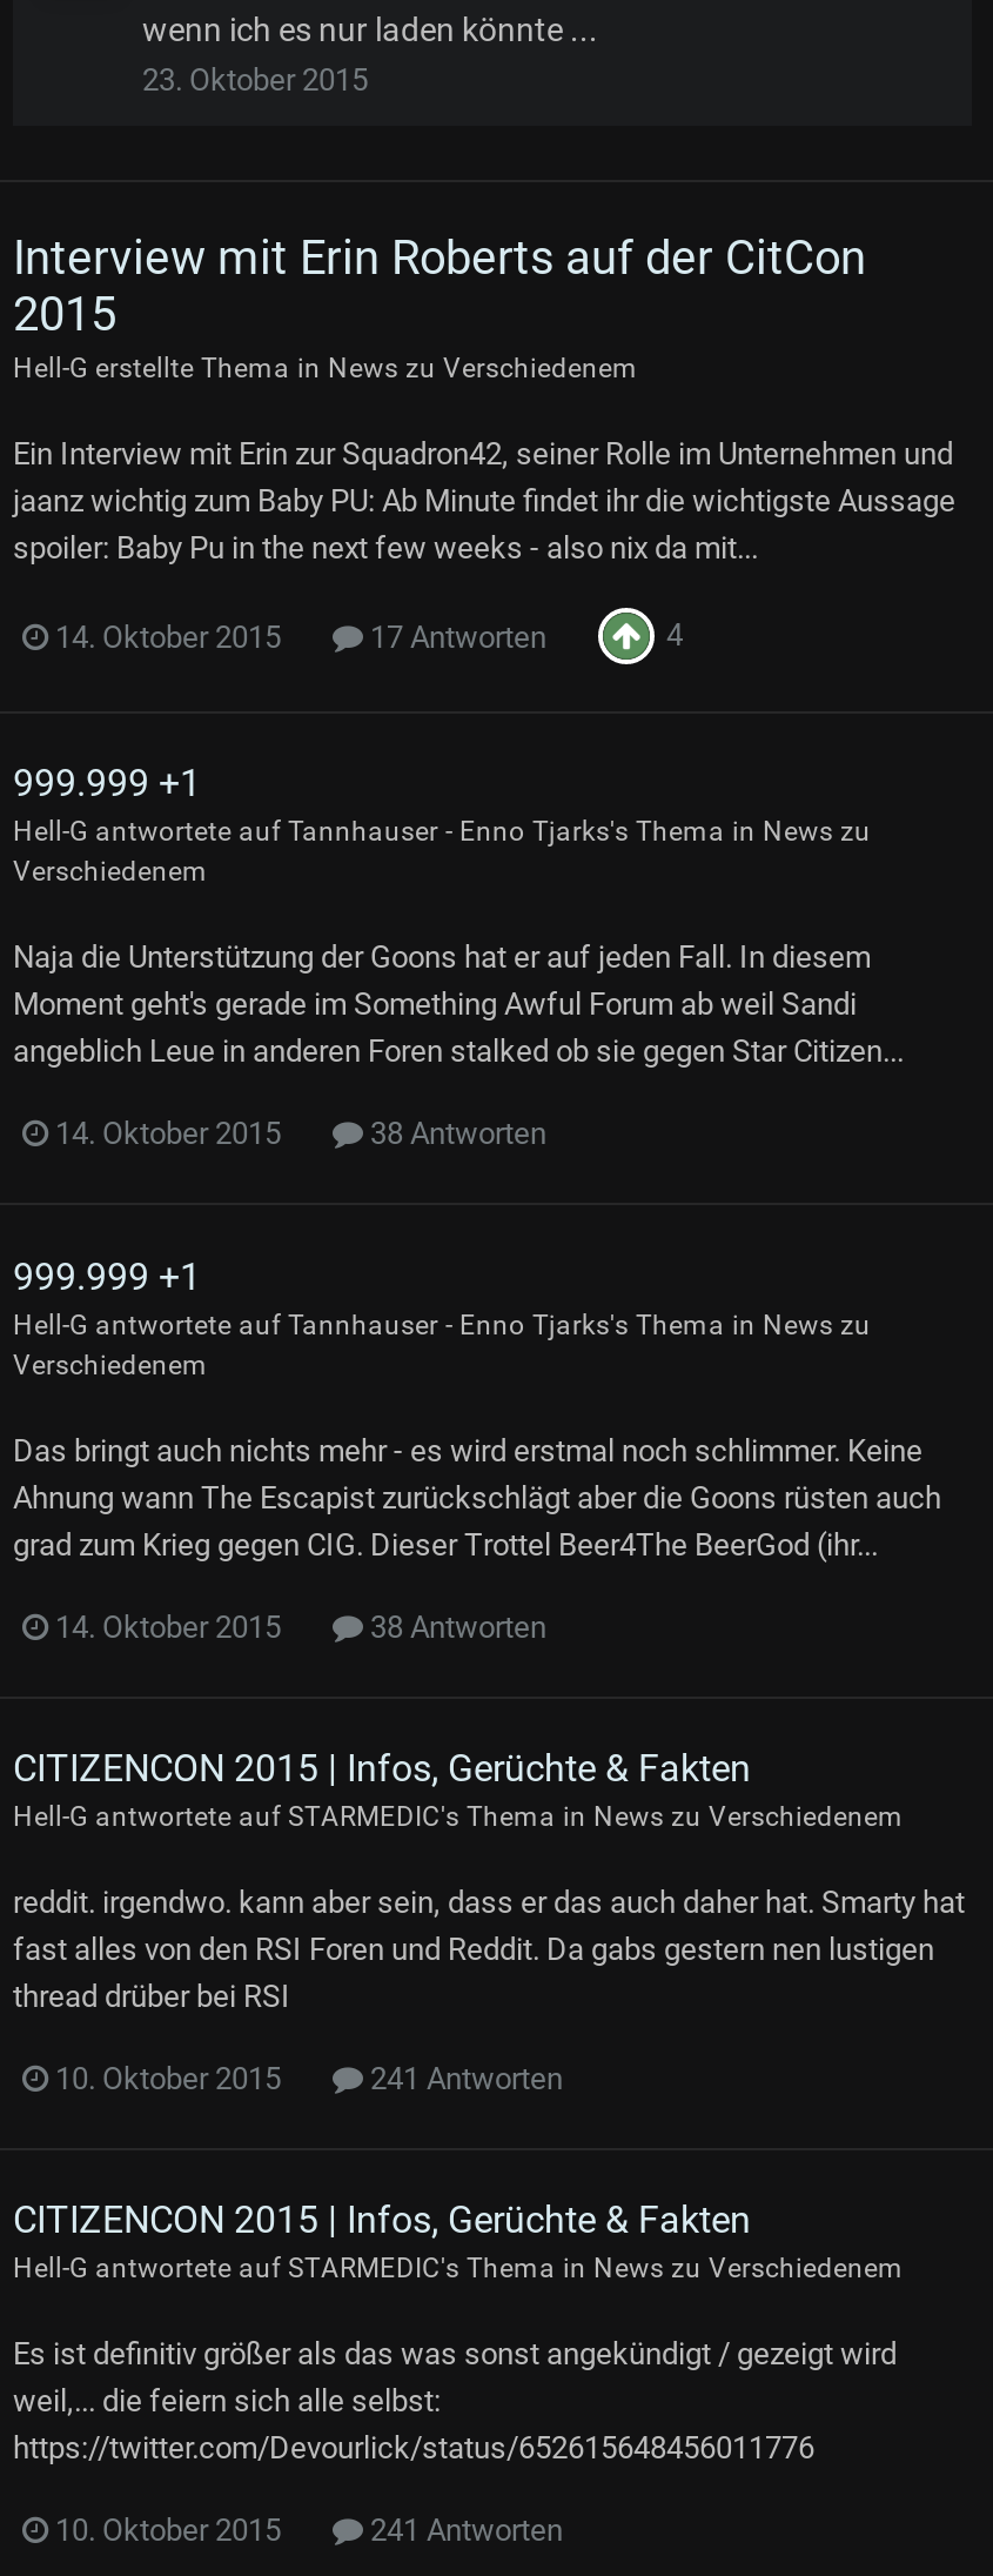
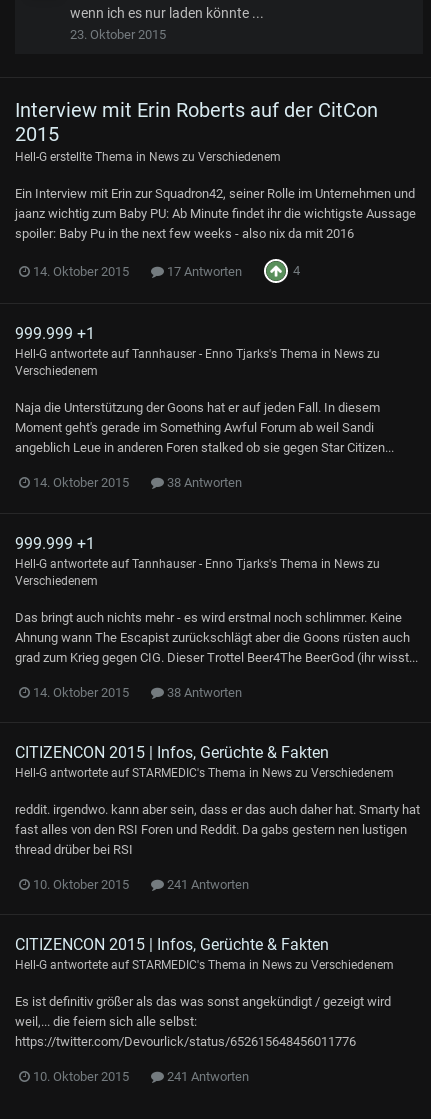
- spoiler: Baby Pu in the next few weeks - also nix da mit...
+ spoiler: Baby Pu in the next few weeks - also nix da mit 2016

- grad zum Krieg gegen CIG. Dieser Trottel Beer4The BeerGod (ihr...
+ grad zum Krieg gegen CIG. Dieser Trottel Beer4The BeerGod (ihr wisst...
